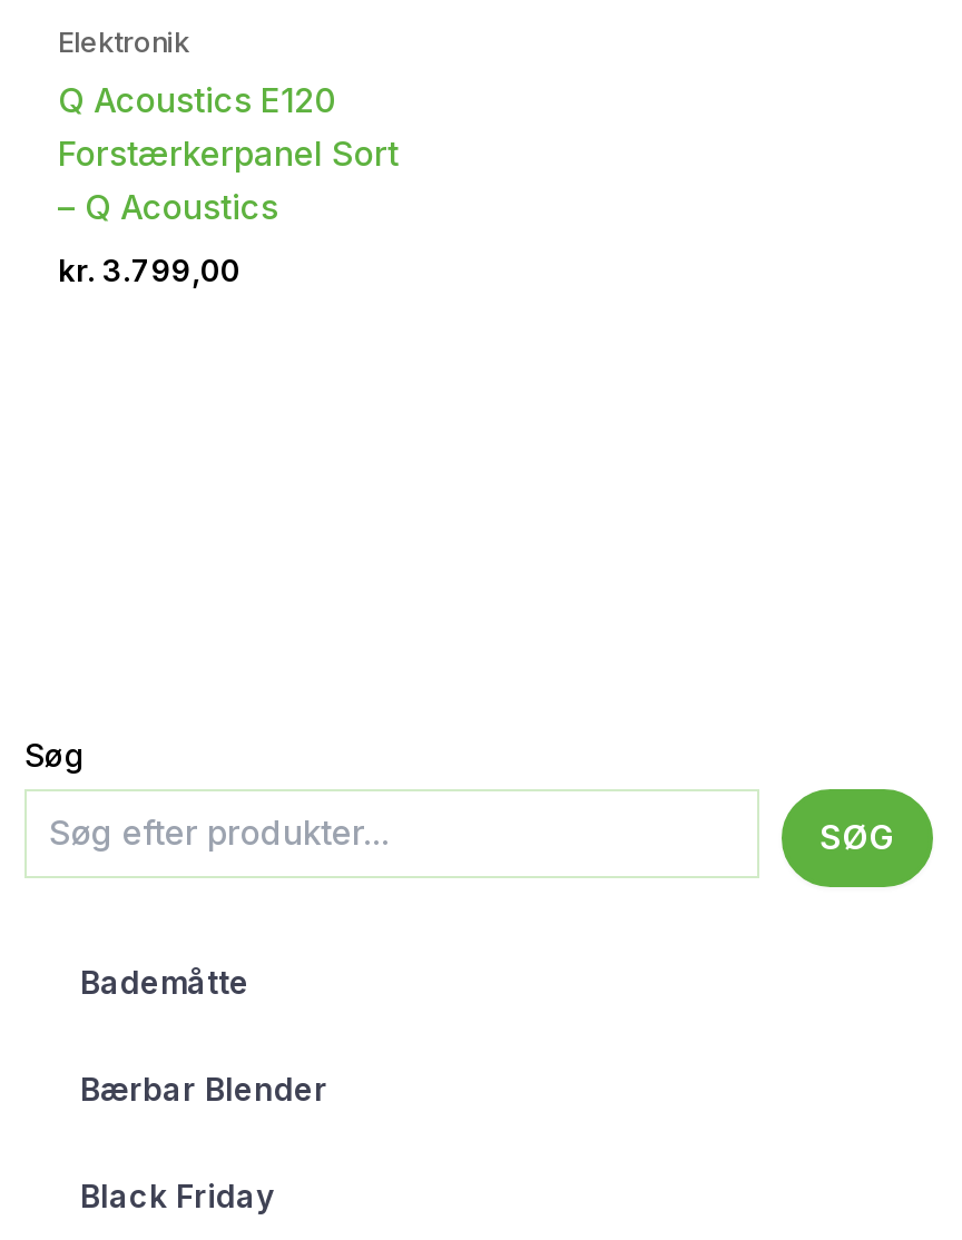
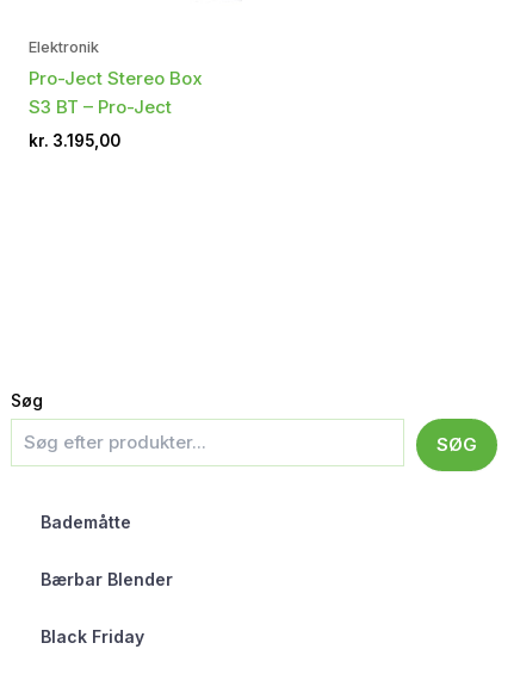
- Q Acoustics E120
- Forstærkerpanel Sort
- – Q Acoustics
+ Pro-Ject Stereo Box
+ S3 BT – Pro-Ject

- kr. 3.799,00
+ kr. 3.195,00
